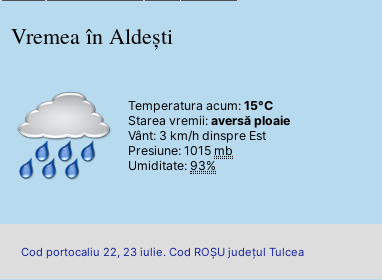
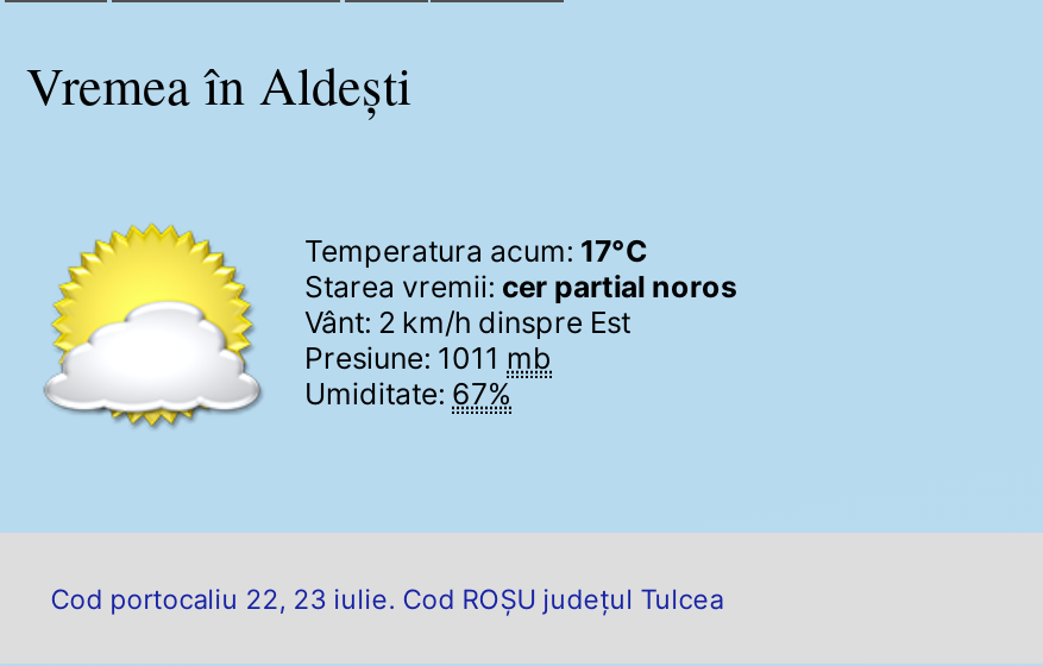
- [image]
- Temperatura acum: 15°C
- Starea vremii: aversă ploaie
- Vânt: 3 km/h dinspre Est
- Presiune: 1015 mb
- Umiditate: 93%
+ [image]
+ Temperatura acum: 17°C
+ Starea vremii: cer partial noros
+ Vânt: 2 km/h dinspre Est
+ Presiune: 1011 mb
+ Umiditate: 67%
